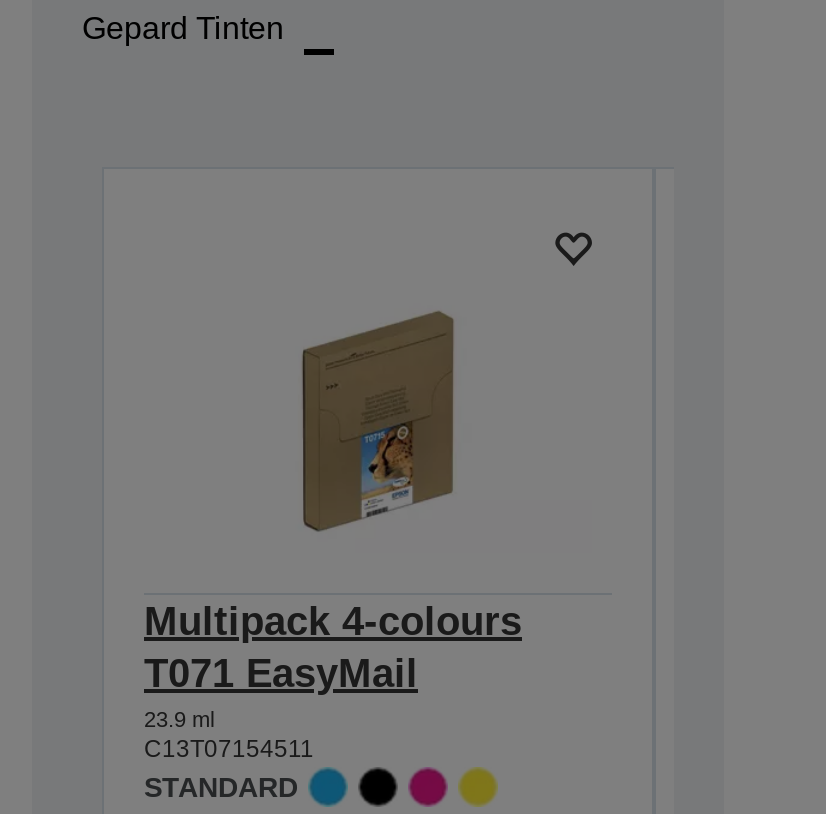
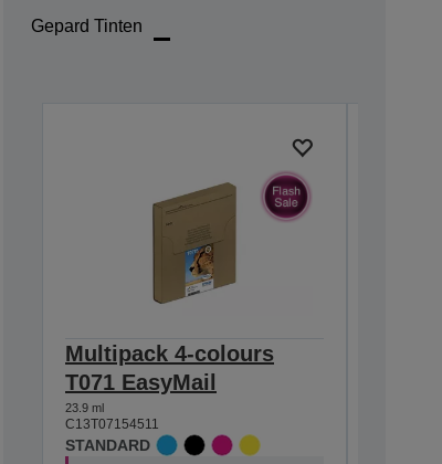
+ [image]
